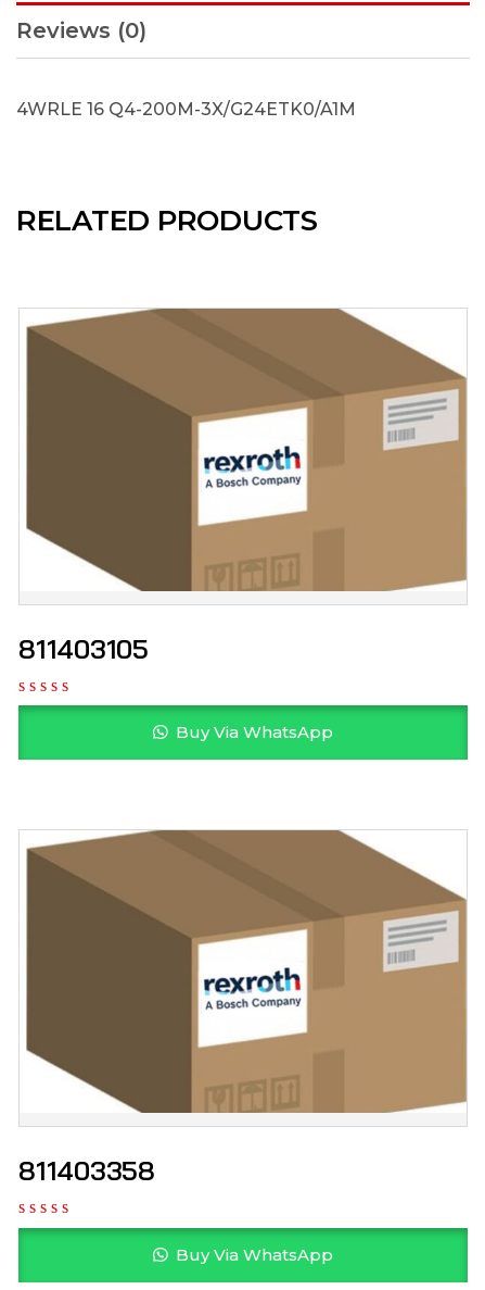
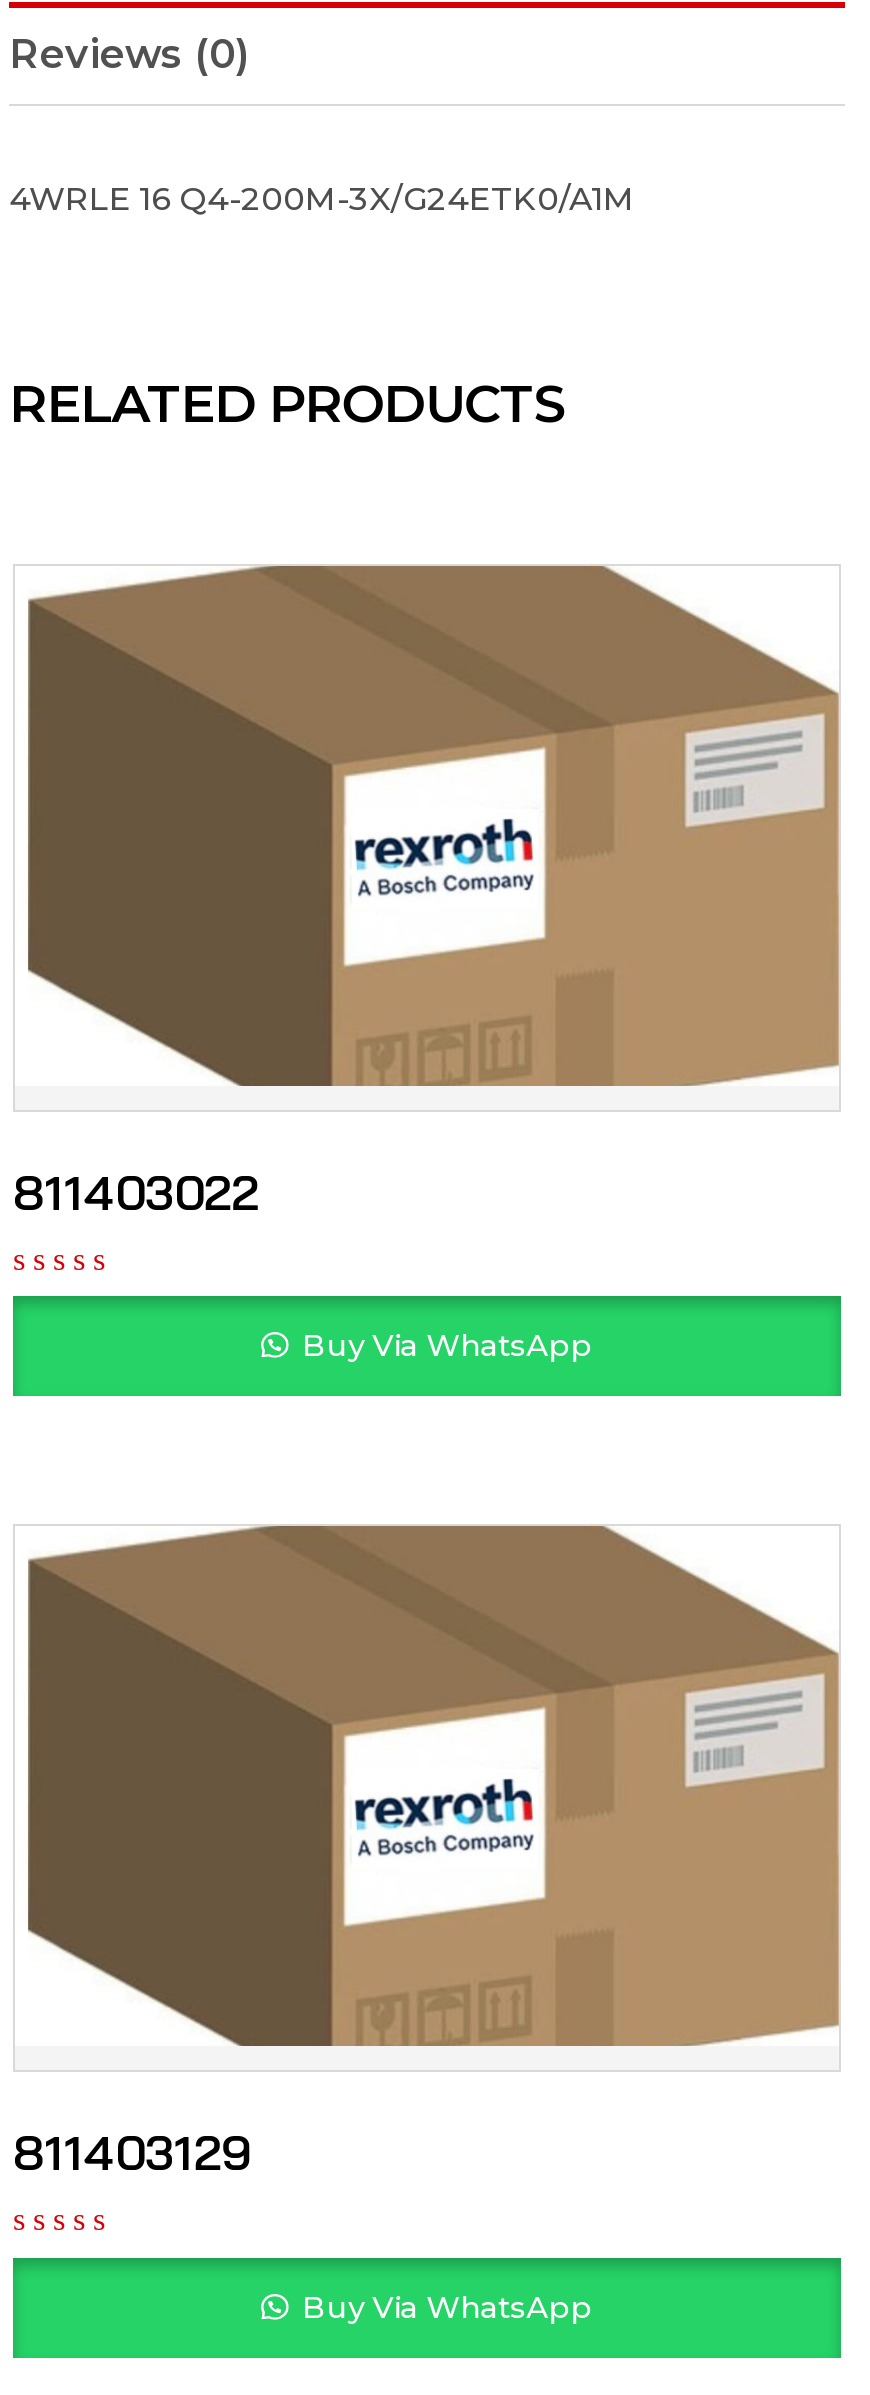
- 811403105
+ 811403022

- 811403358
+ 811403129
